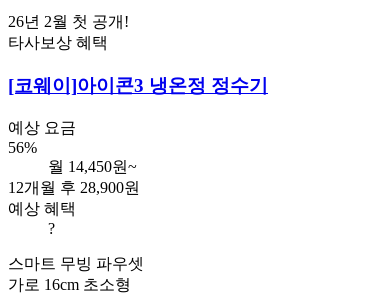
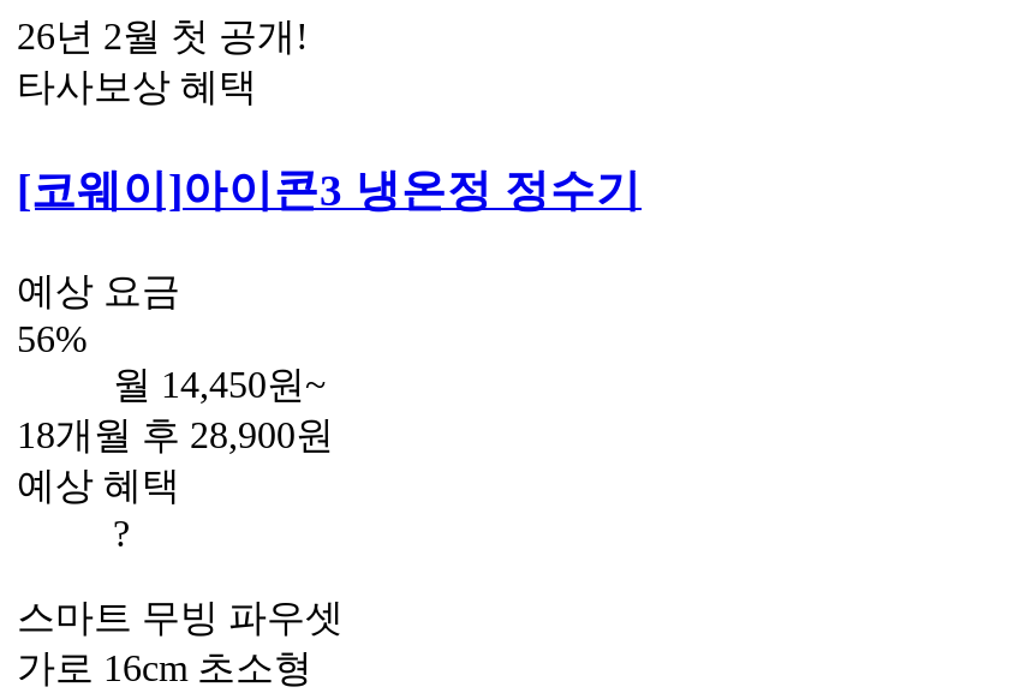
- 12개월 후 28,900원
+ 18개월 후 28,900원
